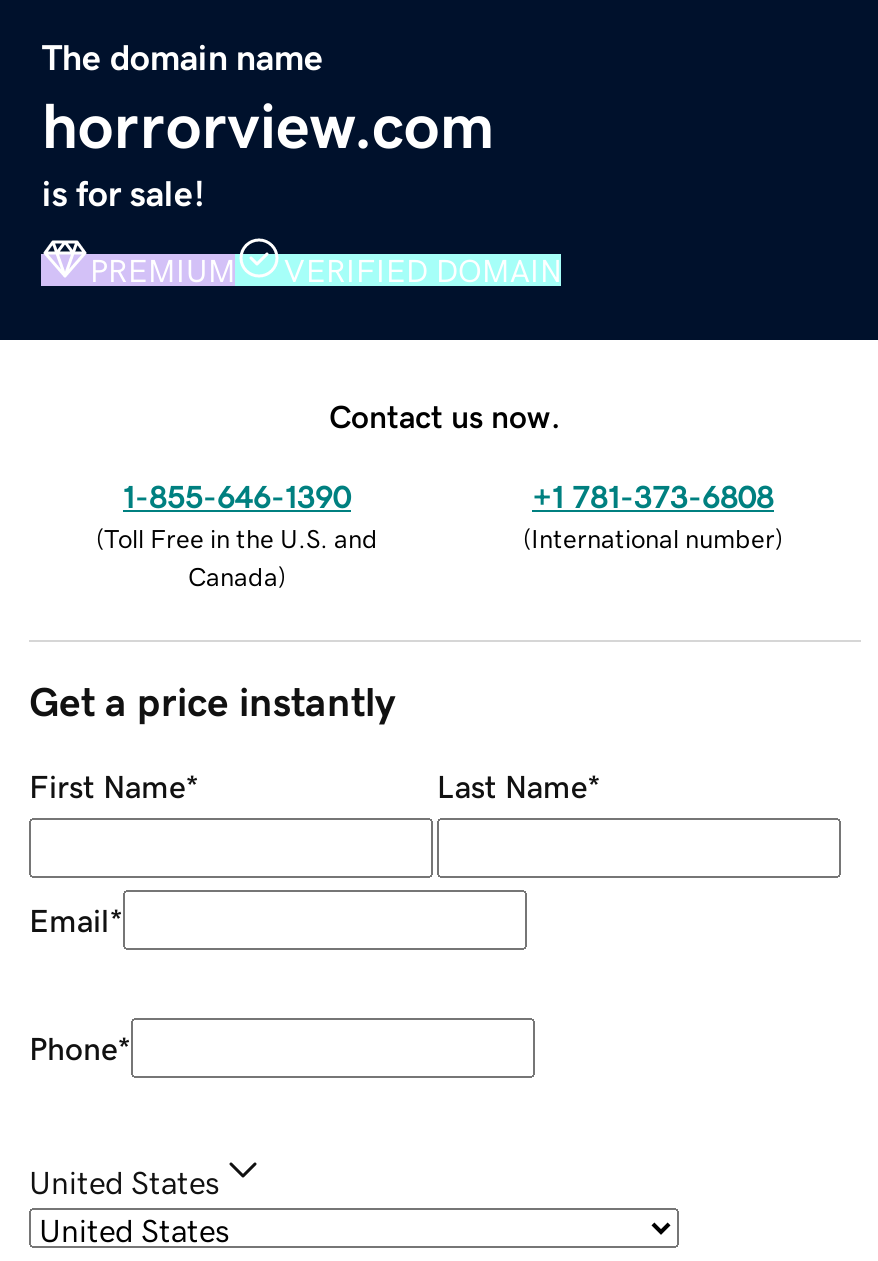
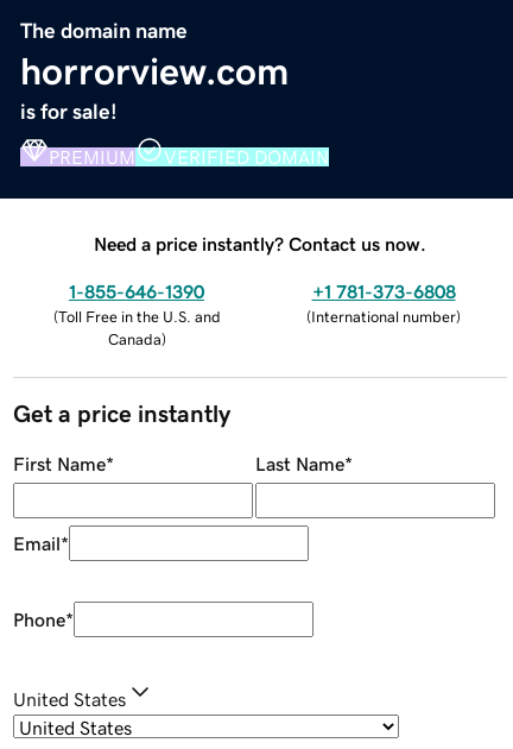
- Contact us now.
+ Need a price instantly? Contact us now.
